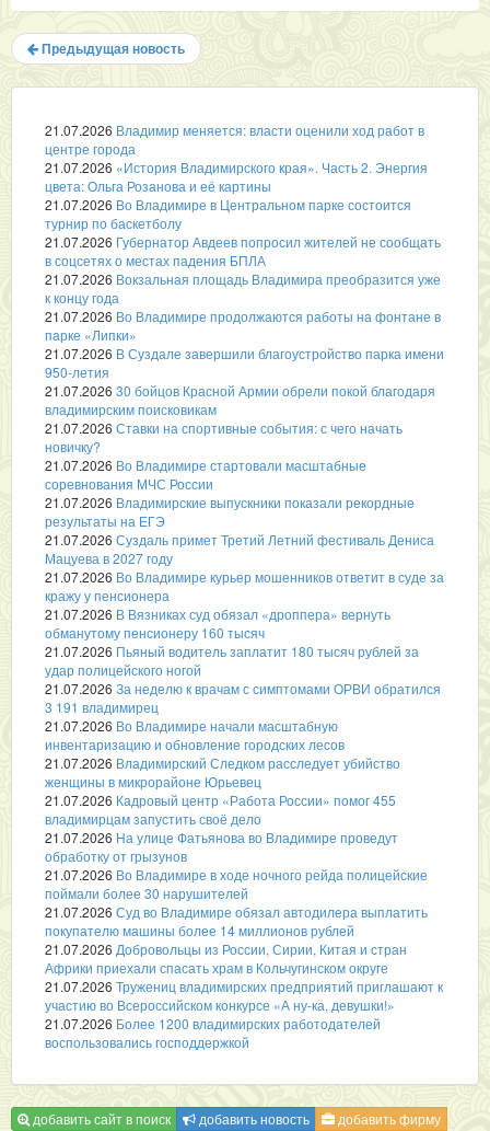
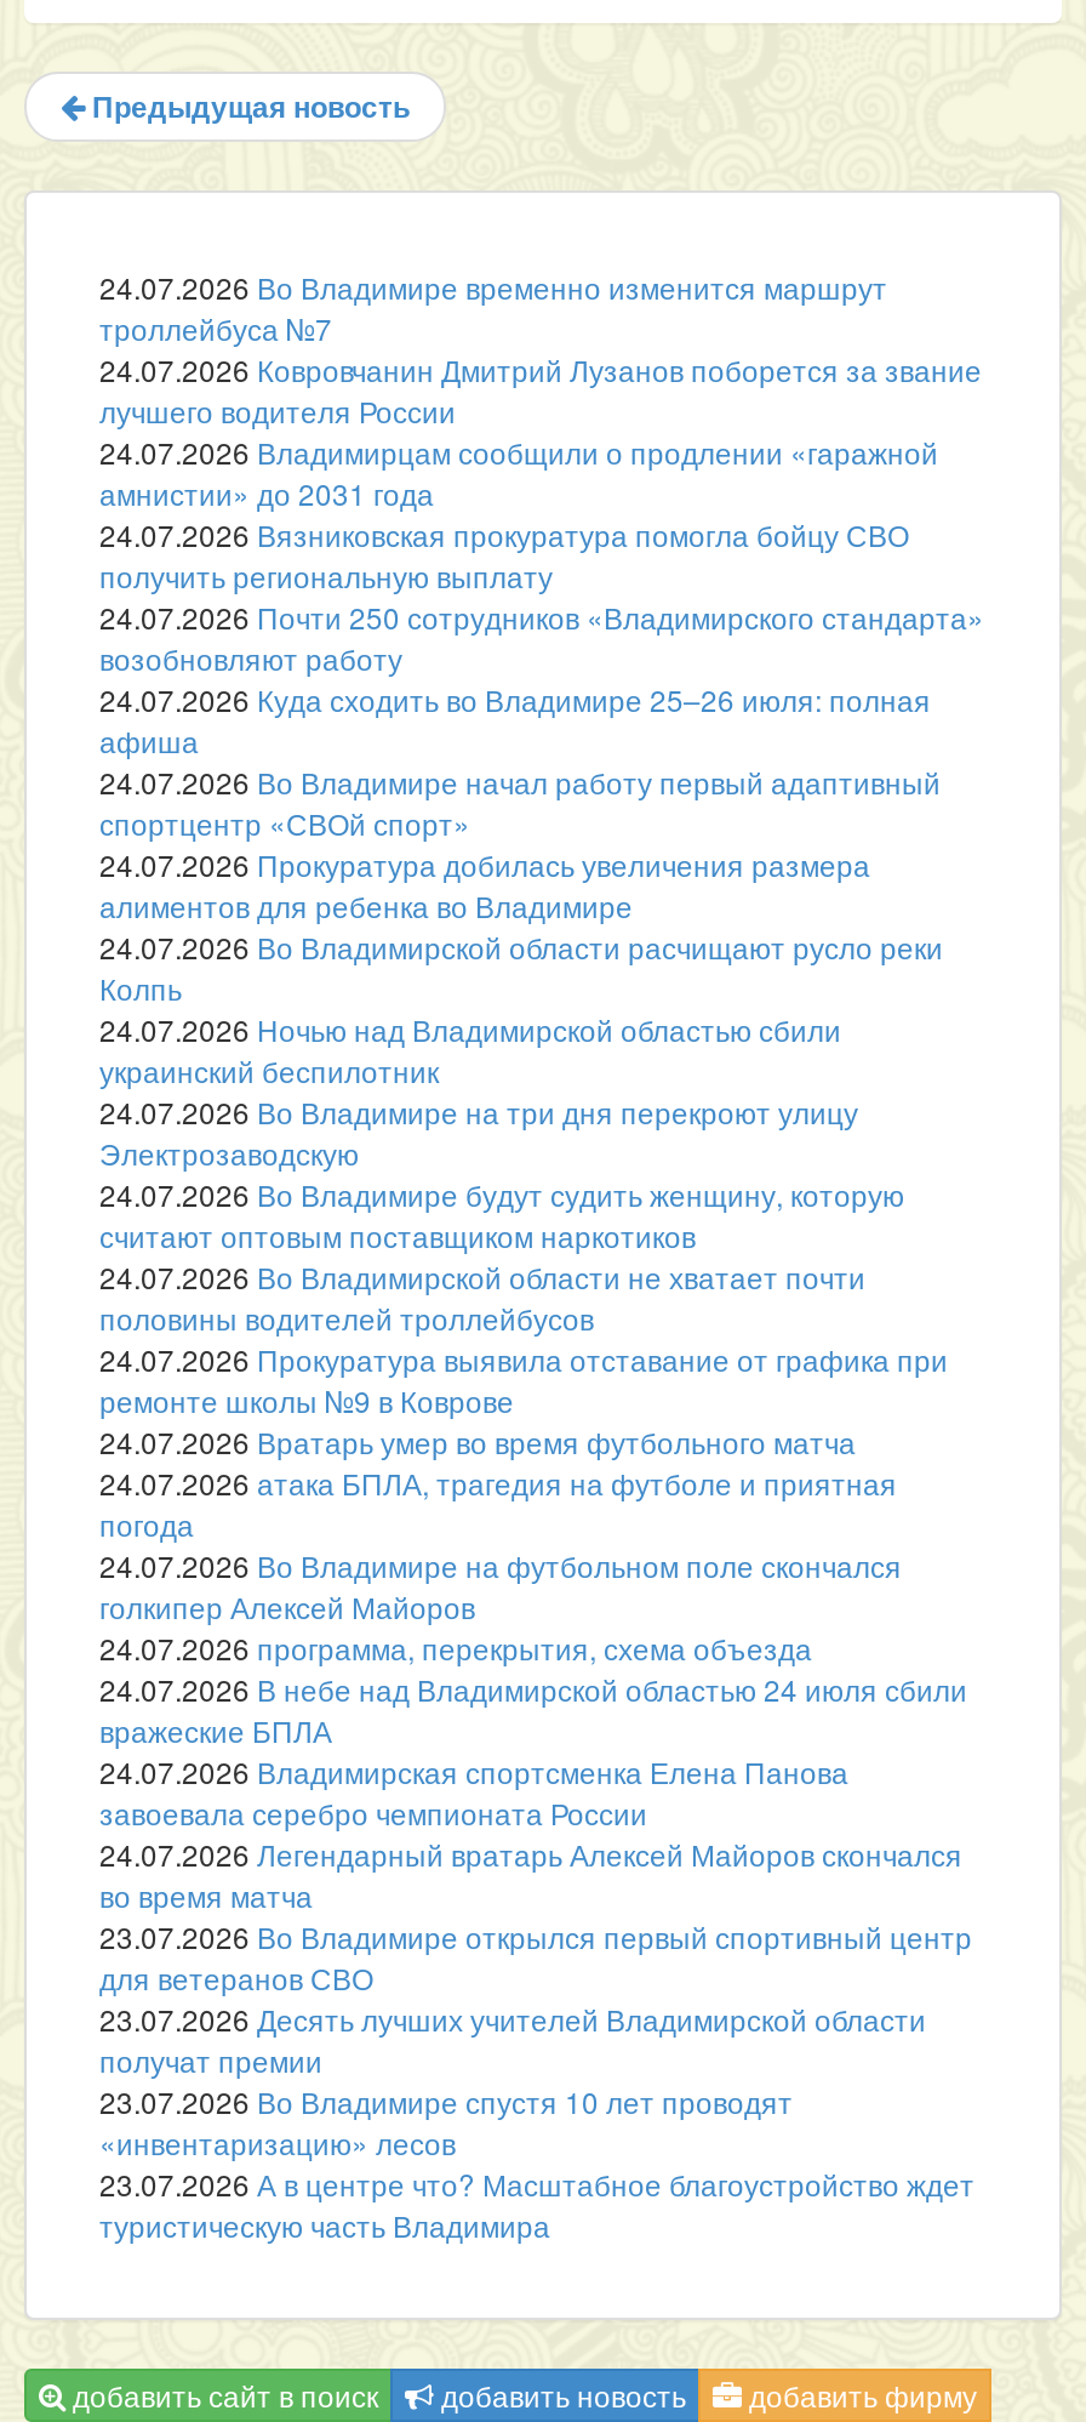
- 21.07.2026 Владимир меняется: власти оценили ход работ в
- центре города
- 21.07.2026 «История Владимирского края». Часть 2. Энергия
- цвета: Ольга Розанова и её картины
- 21.07.2026 Во Владимире в Центральном парке состоится
- турнир по баскетболу
- 21.07.2026 Губернатор Авдеев попросил жителей не сообщать
- в соцсетях о местах падения БПЛА
- 21.07.2026 Вокзальная площадь Владимира преобразится уже
- к концу года
- 21.07.2026 Во Владимире продолжаются работы на фонтане в
- парке «Липки»
- 21.07.2026 В Суздале завершили благоустройство парка имени
- 950-летия
- 21.07.2026 30 бойцов Красной Армии обрели покой благодаря
- владимирским поисковикам
- 21.07.2026 Ставки на спортивные события: с чего начать
- новичку?
- 21.07.2026 Во Владимире стартовали масштабные
- соревнования МЧС России
- 21.07.2026 Владимирские выпускники показали рекордные
- результаты на ЕГЭ
- 21.07.2026 Суздаль примет Третий Летний фестиваль Дениса
- Мацуева в 2027 году
- 21.07.2026 Во Владимире курьер мошенников ответит в суде за
- кражу у пенсионера
- 21.07.2026 В Вязниках суд обязал «дроппера» вернуть
- обманутому пенсионеру 160 тысяч
- 21.07.2026 Пьяный водитель заплатит 180 тысяч рублей за
- удар полицейского ногой
- 21.07.2026 За неделю к врачам с симптомами ОРВИ обратился
- 3 191 владимирец
- 21.07.2026 Во Владимире начали масштабную
- инвентаризацию и обновление городских лесов
- 21.07.2026 Владимирский Следком расследует убийство
- женщины в микрорайоне Юрьевец
- 21.07.2026 Кадровый центр «Работа России» помог 455
- владимирцам запустить своё дело
- 21.07.2026 На улице Фатьянова во Владимире проведут
- обработку от грызунов
- 21.07.2026 Во Владимире в ходе ночного рейда полицейские
- поймали более 30 нарушителей
- 21.07.2026 Суд во Владимире обязал автодилера выплатить
- покупателю машины более 14 миллионов рублей
- 21.07.2026 Добровольцы из России, Сирии, Китая и стран
- Африки приехали спасать храм в Кольчугинском округе
- 21.07.2026 Тружениц владимирских предприятий приглашают к
- участию во Всероссийском конкурсе «А ну-ка, девушки!»
- 21.07.2026 Более 1200 владимирских работодателей
- воспользовались господдержкой
+ 24.07.2026 Во Владимире временно изменится маршрут
+ троллейбуса №7
+ 24.07.2026 Ковровчанин Дмитрий Лузанов поборется за звание
+ лучшего водителя России
+ 24.07.2026 Владимирцам сообщили о продлении «гаражной
+ амнистии» до 2031 года
+ 24.07.2026 Вязниковская прокуратура помогла бойцу СВО
+ получить региональную выплату
+ 24.07.2026 Почти 250 сотрудников «Владимирского стандарта»
+ возобновляют работу
+ 24.07.2026 Куда сходить во Владимире 25–26 июля: полная
+ афиша
+ 24.07.2026 Во Владимире начал работу первый адаптивный
+ спортцентр «СВОй спорт»
+ 24.07.2026 Прокуратура добилась увеличения размера
+ алиментов для ребенка во Владимире
+ 24.07.2026 Во Владимирской области расчищают русло реки
+ Колпь
+ 24.07.2026 Ночью над Владимирской областью сбили
+ украинский беспилотник
+ 24.07.2026 Во Владимире на три дня перекроют улицу
+ Электрозаводскую
+ 24.07.2026 Во Владимире будут судить женщину, которую
+ считают оптовым поставщиком наркотиков
+ 24.07.2026 Во Владимирской области не хватает почти
+ половины водителей троллейбусов
+ 24.07.2026 Прокуратура выявила отставание от графика при
+ ремонте школы №9 в Коврове
+ 24.07.2026 Вратарь умер во время футбольного матча
+ 24.07.2026 атака БПЛА, трагедия на футболе и приятная
+ погода
+ 24.07.2026 Во Владимире на футбольном поле скончался
+ голкипер Алексей Майоров
+ 24.07.2026 программа, перекрытия, схема объезда
+ 24.07.2026 В небе над Владимирской областью 24 июля сбили
+ вражеские БПЛА
+ 24.07.2026 Владимирская спортсменка Елена Панова
+ завоевала серебро чемпионата России
+ 24.07.2026 Легендарный вратарь Алексей Майоров скончался
+ во время матча
+ 23.07.2026 Во Владимире открылся первый спортивный центр
+ для ветеранов СВО
+ 23.07.2026 Десять лучших учителей Владимирской области
+ получат премии
+ 23.07.2026 Во Владимире спустя 10 лет проводят
+ «инвентаризацию» лесов
+ 23.07.2026 А в центре что? Масштабное благоустройство ждет
+ туристическую часть Владимира
